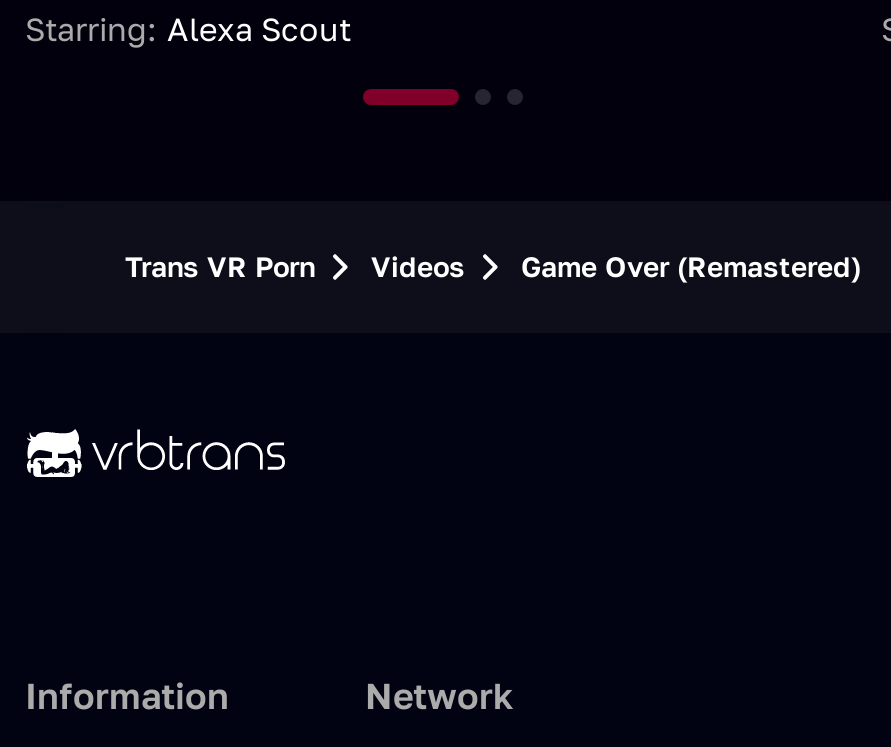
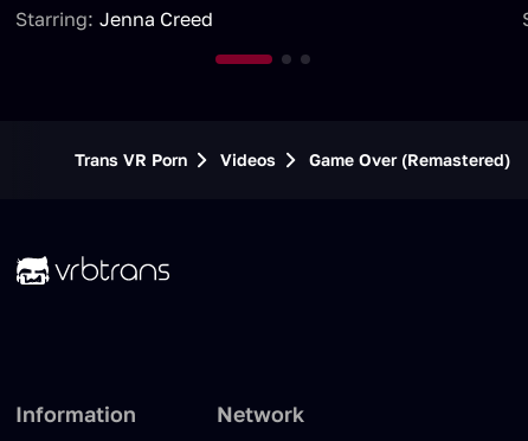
- Starring: Alexa Scout
+ Starring: Jenna Creed
